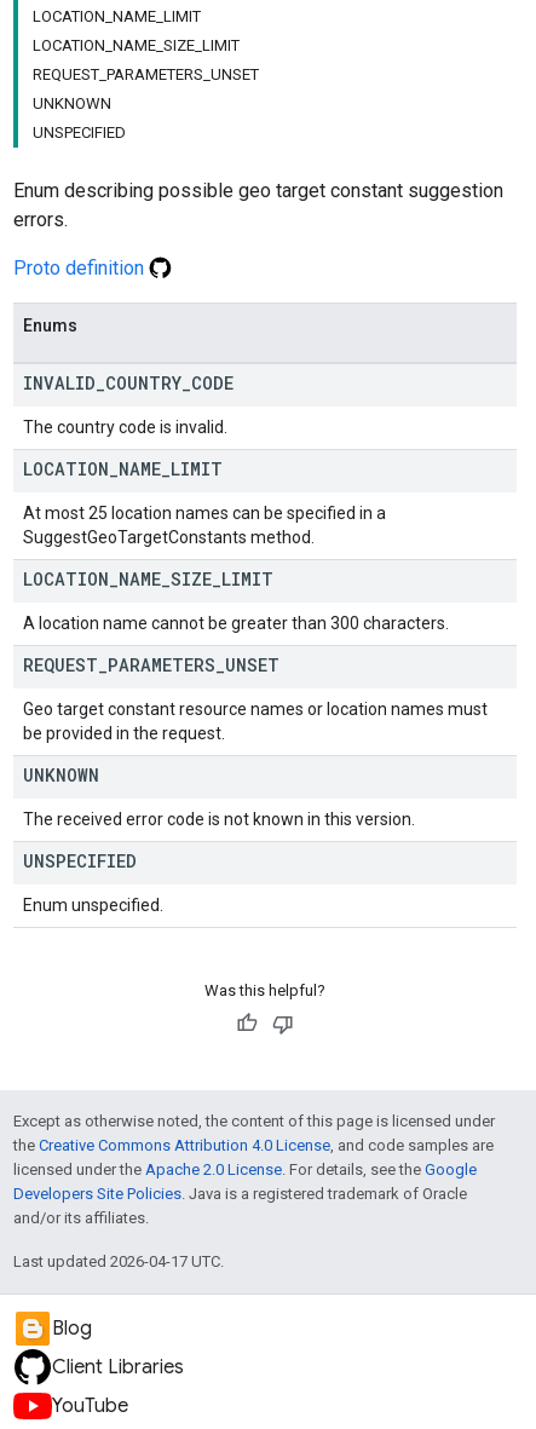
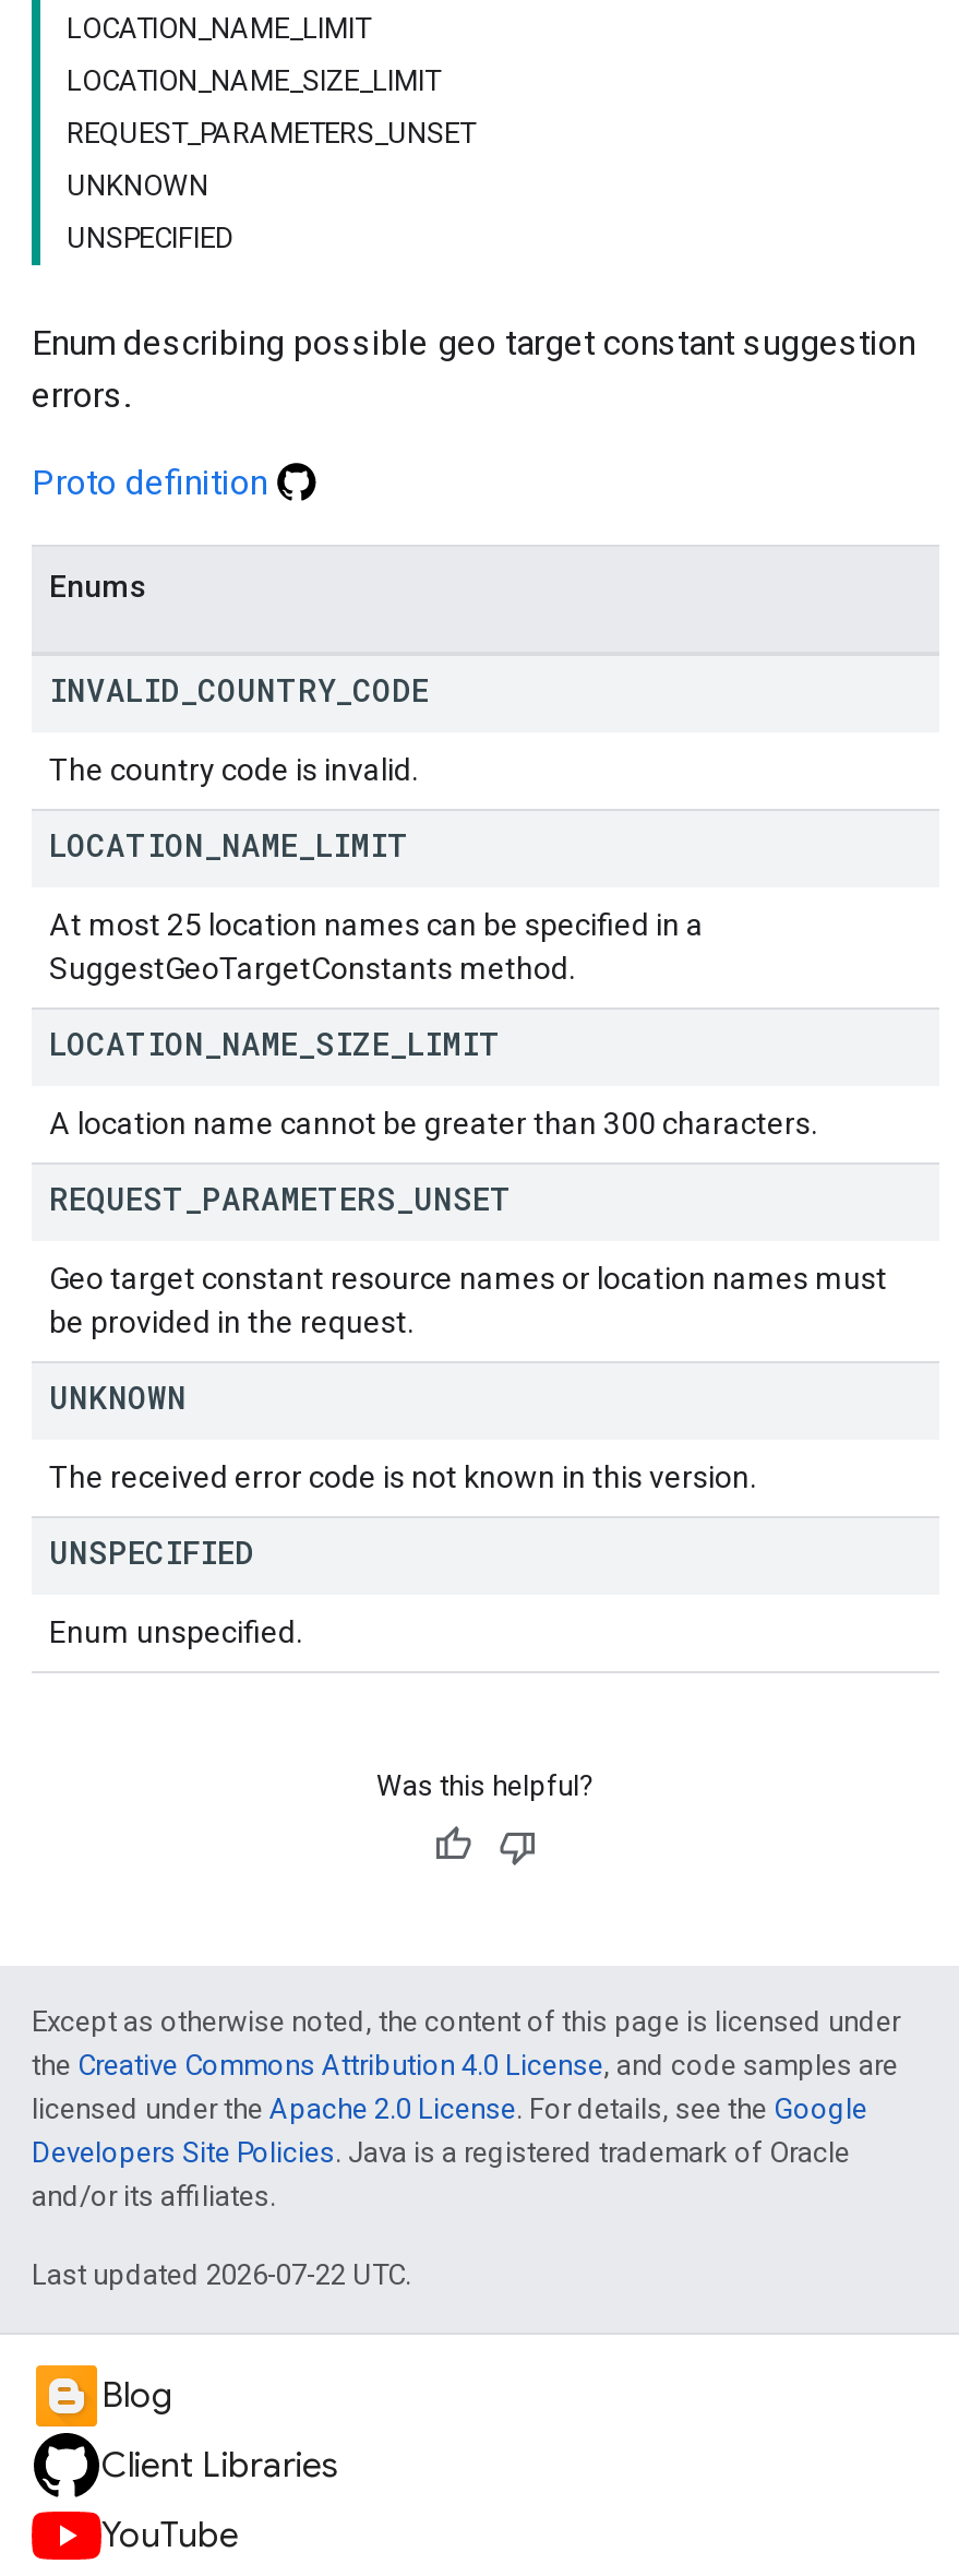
- Last updated 2026-04-17 UTC.
+ Last updated 2026-07-22 UTC.
